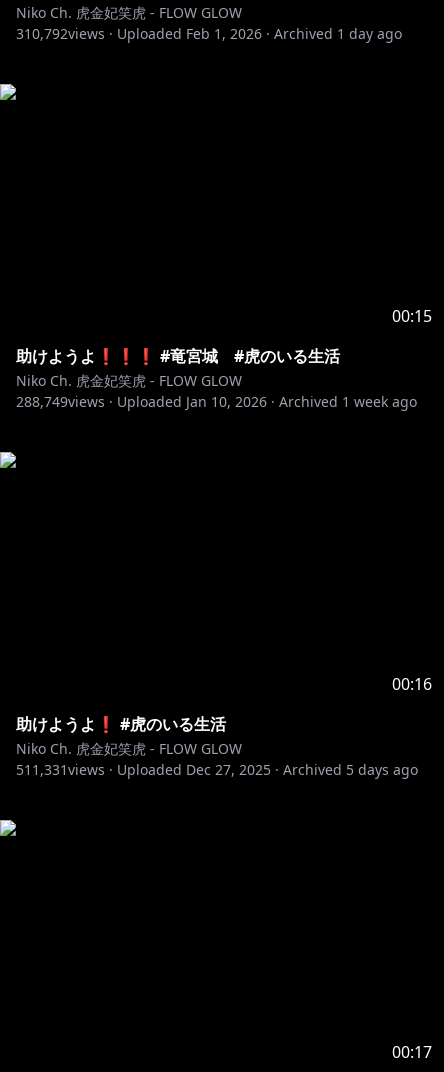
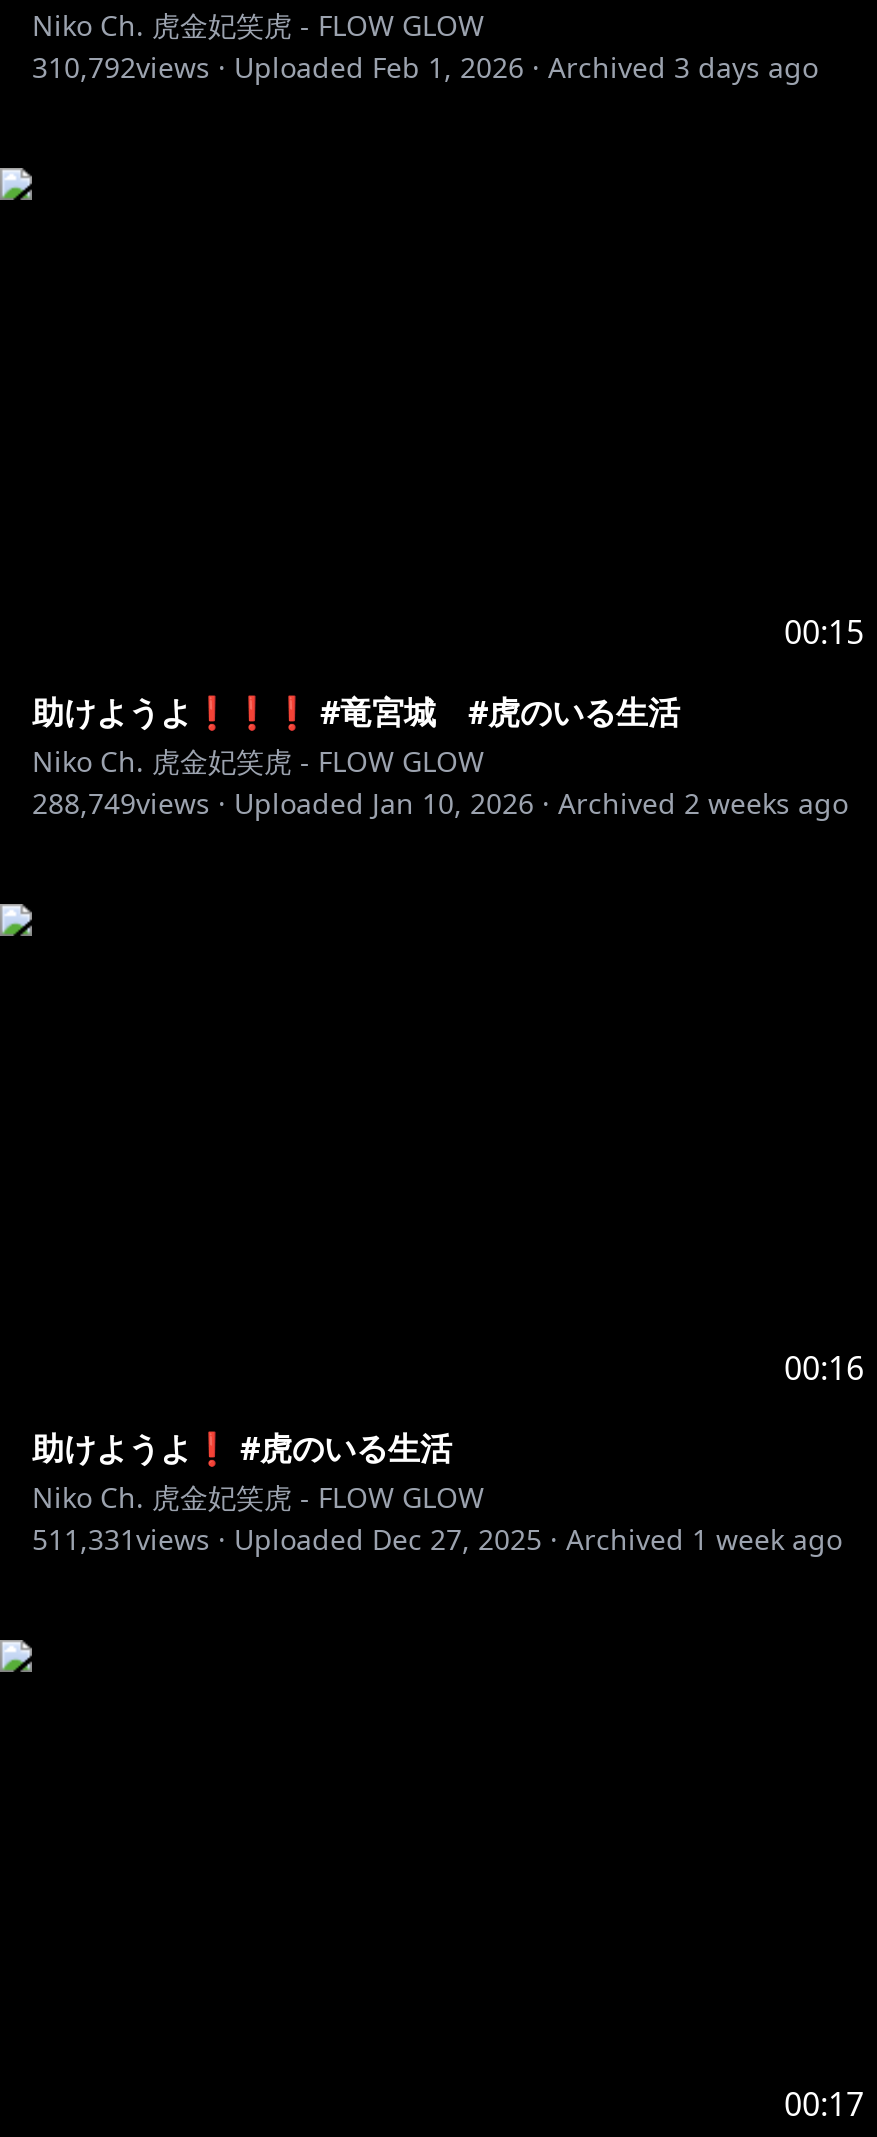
- 310,792views · Uploaded Feb 1, 2026 · Archived 1 day ago
+ 310,792views · Uploaded Feb 1, 2026 · Archived 3 days ago

- 288,749views · Uploaded Jan 10, 2026 · Archived 1 week ago
+ 288,749views · Uploaded Jan 10, 2026 · Archived 2 weeks ago

- 511,331views · Uploaded Dec 27, 2025 · Archived 5 days ago
+ 511,331views · Uploaded Dec 27, 2025 · Archived 1 week ago
